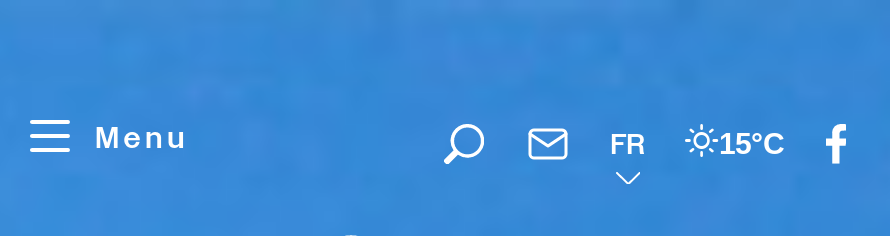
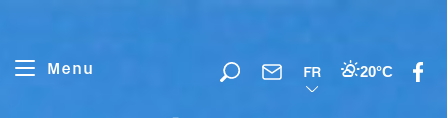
- 15°C
+ 20°C
